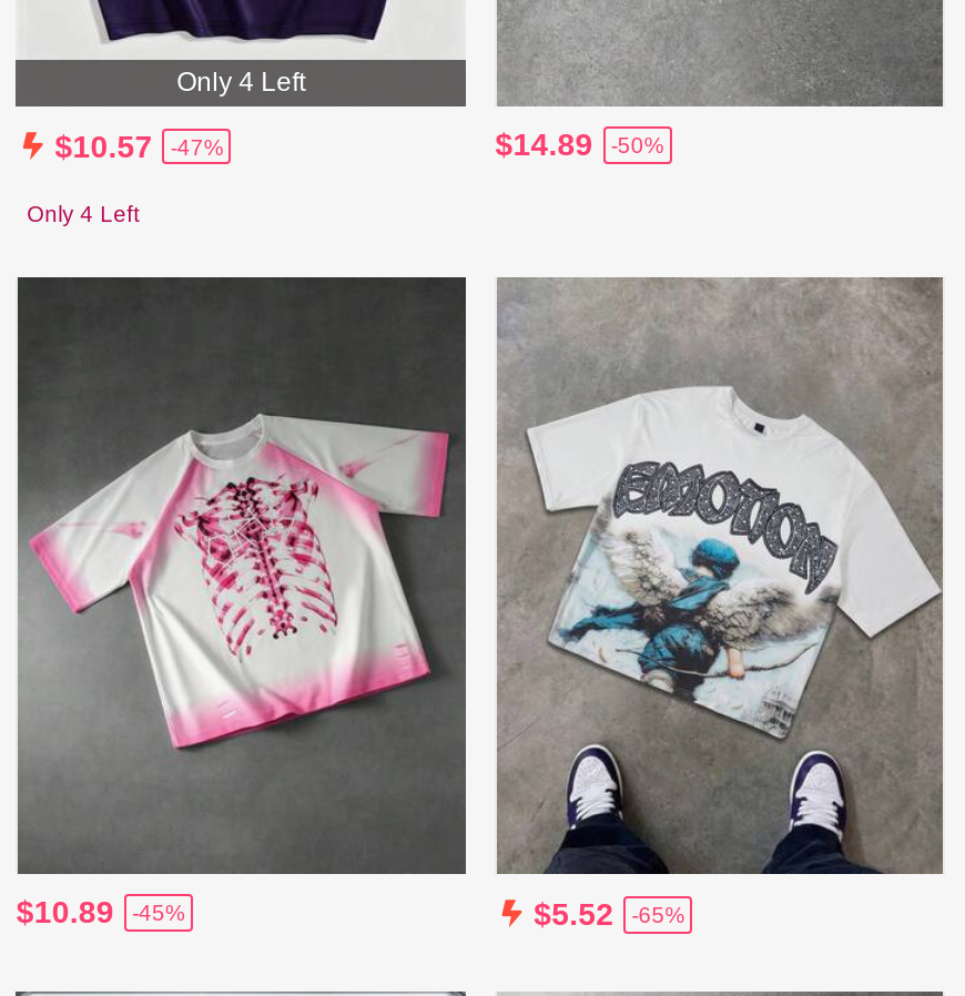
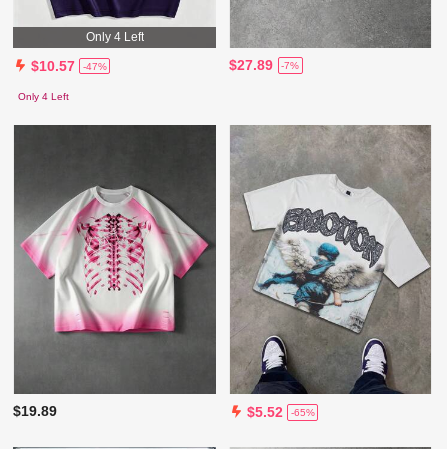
- $14.89
- -50%
+ $27.89
+ -7%

- [image]
+ [image]

- $10.89
- -45%
+ $19.89
